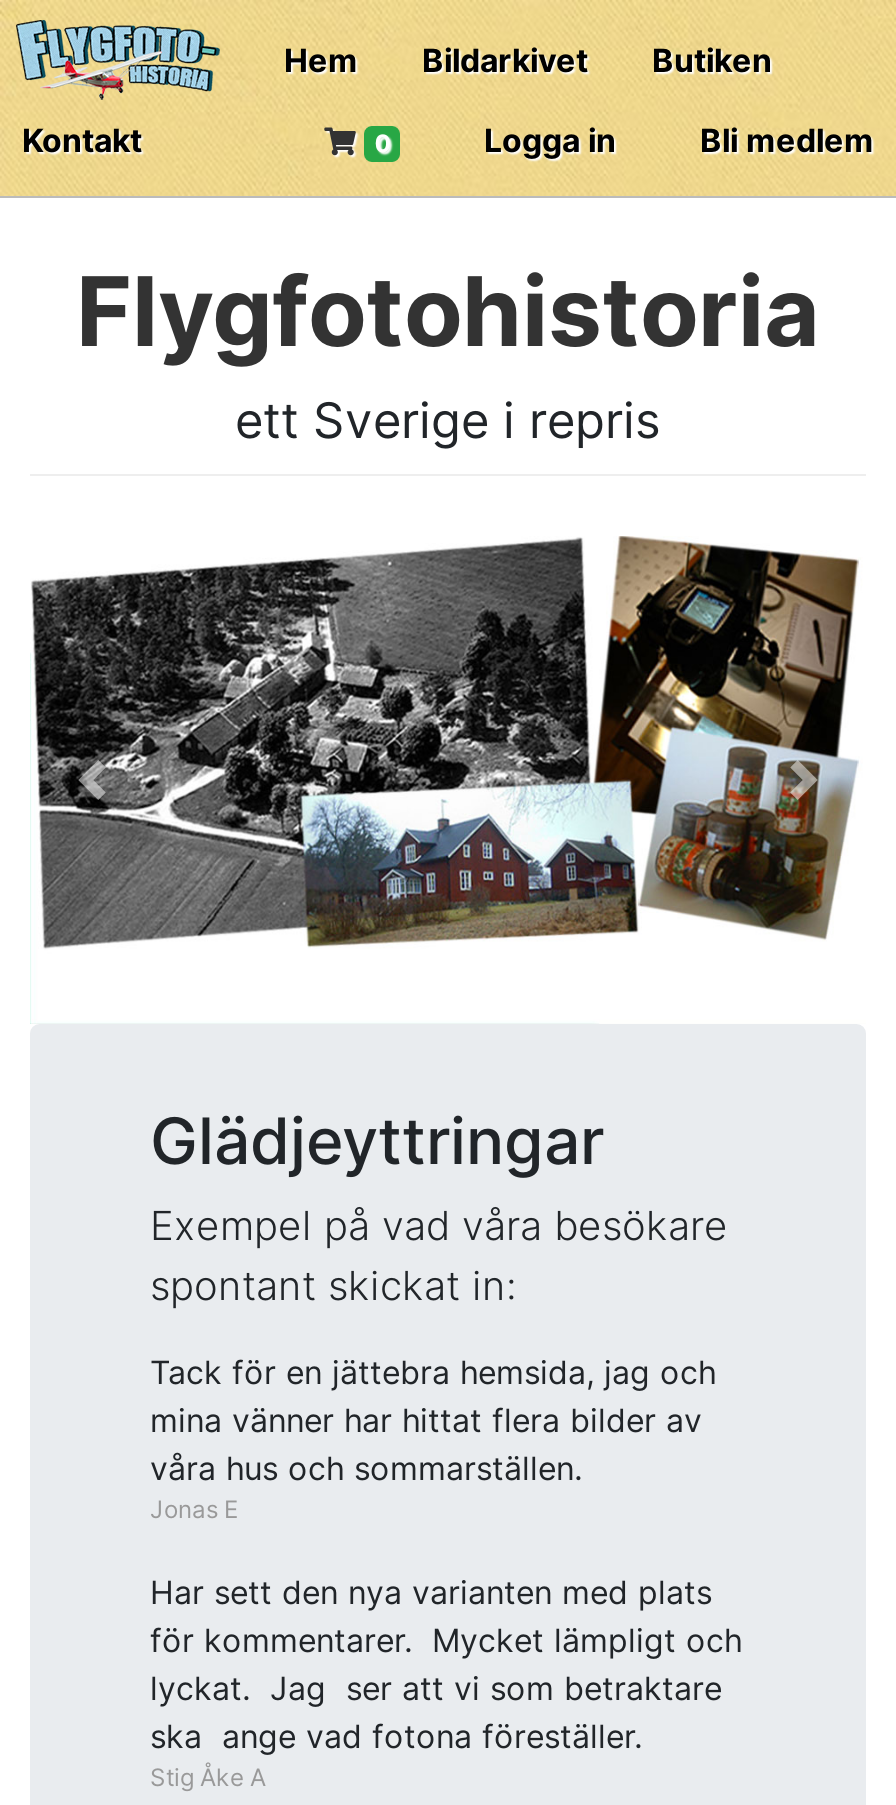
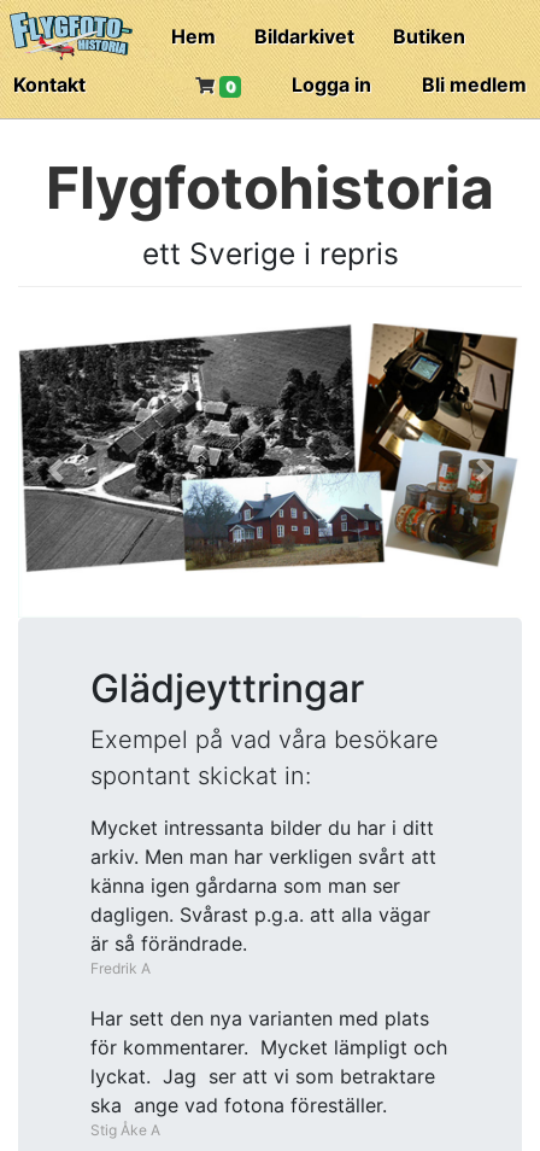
- Tack för en jättebra hemsida, jag och
- mina vänner har hittat flera bilder av
- våra hus och sommarställen.
- Jonas E
+ Mycket intressanta bilder du har i ditt
+ arkiv. Men man har verkligen svårt att
+ känna igen gårdarna som man ser
+ dagligen. Svårast p.g.a. att alla vägar
+ är så förändrade.
+ Fredrik A
